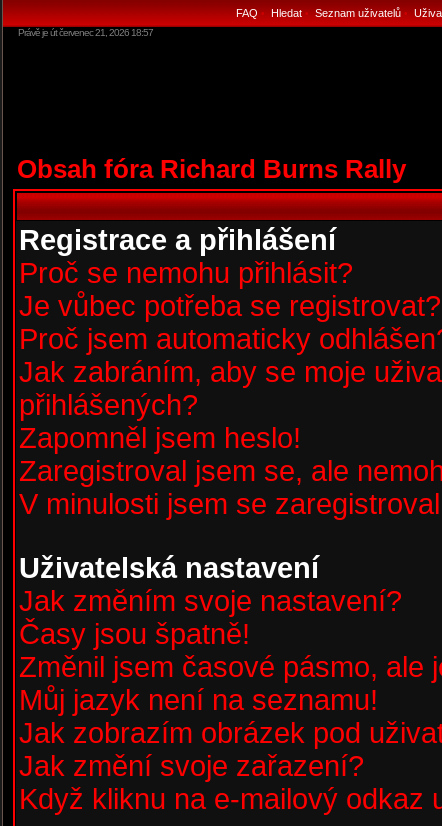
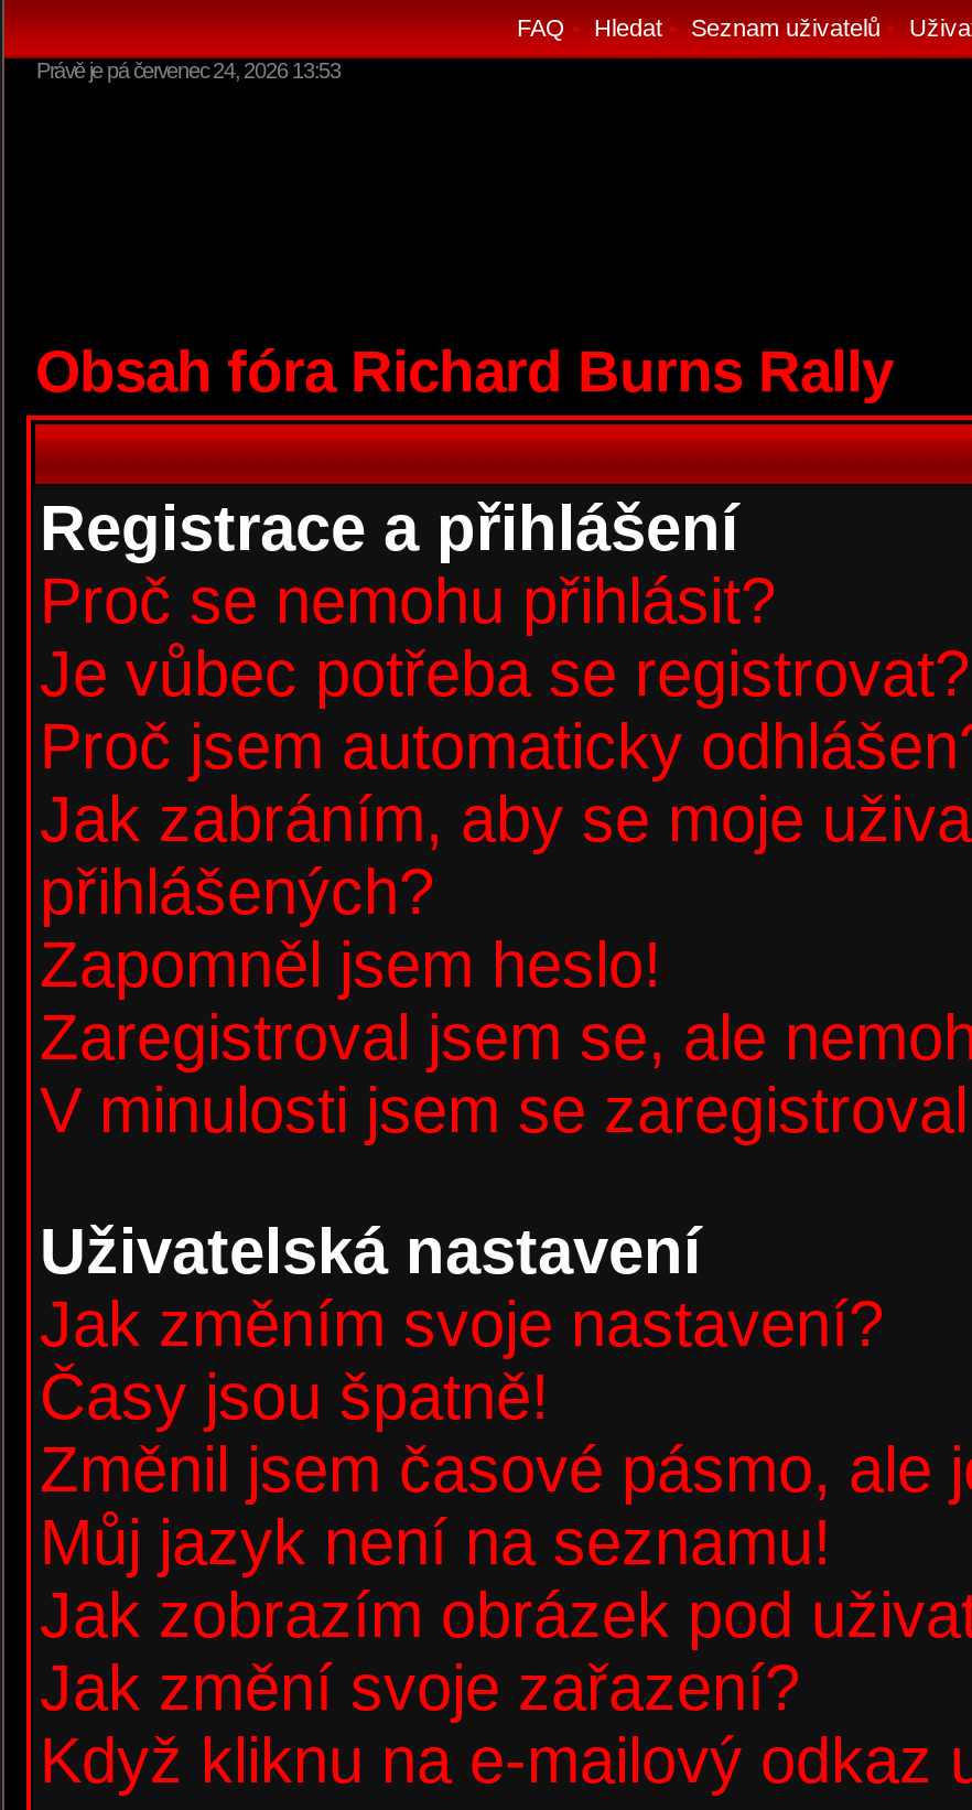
- Právě je út červenec 21, 2026 18:57
+ Právě je pá červenec 24, 2026 13:53
